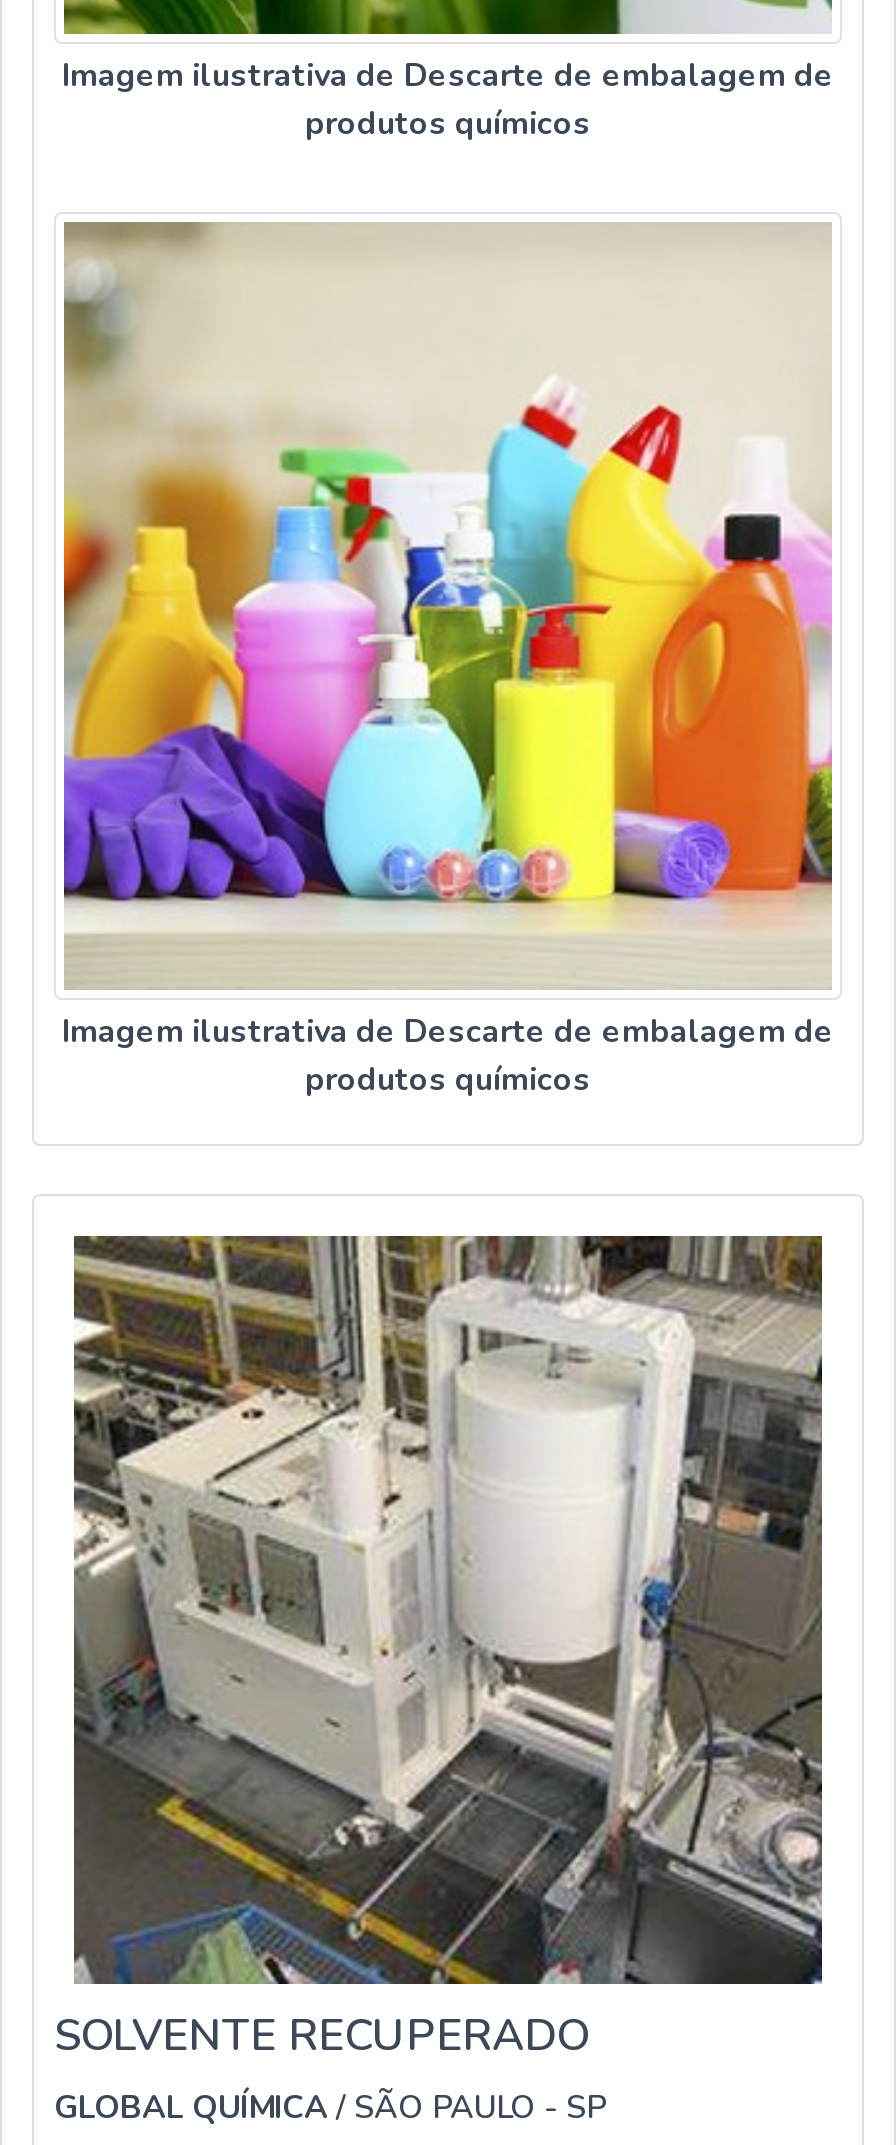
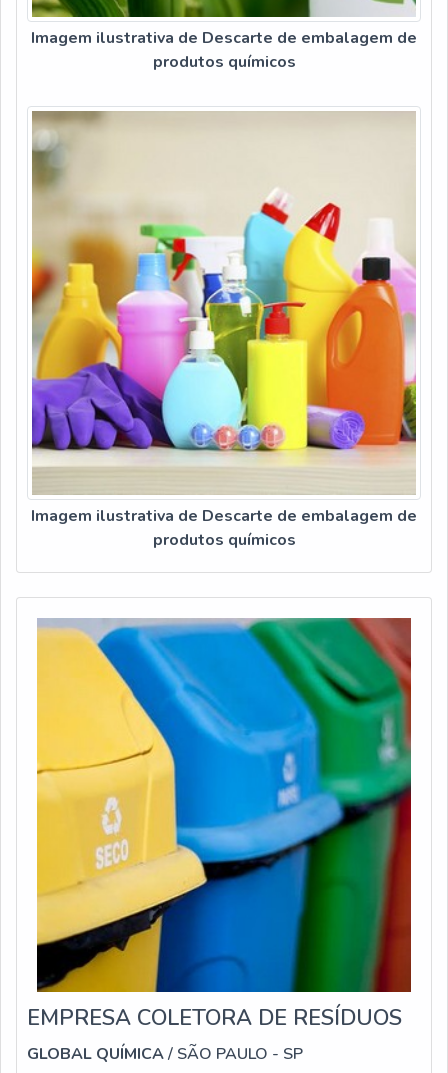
- [image]
- SOLVENTE RECUPERADO
+ [image]
+ EMPRESA COLETORA DE RESÍDUOS
